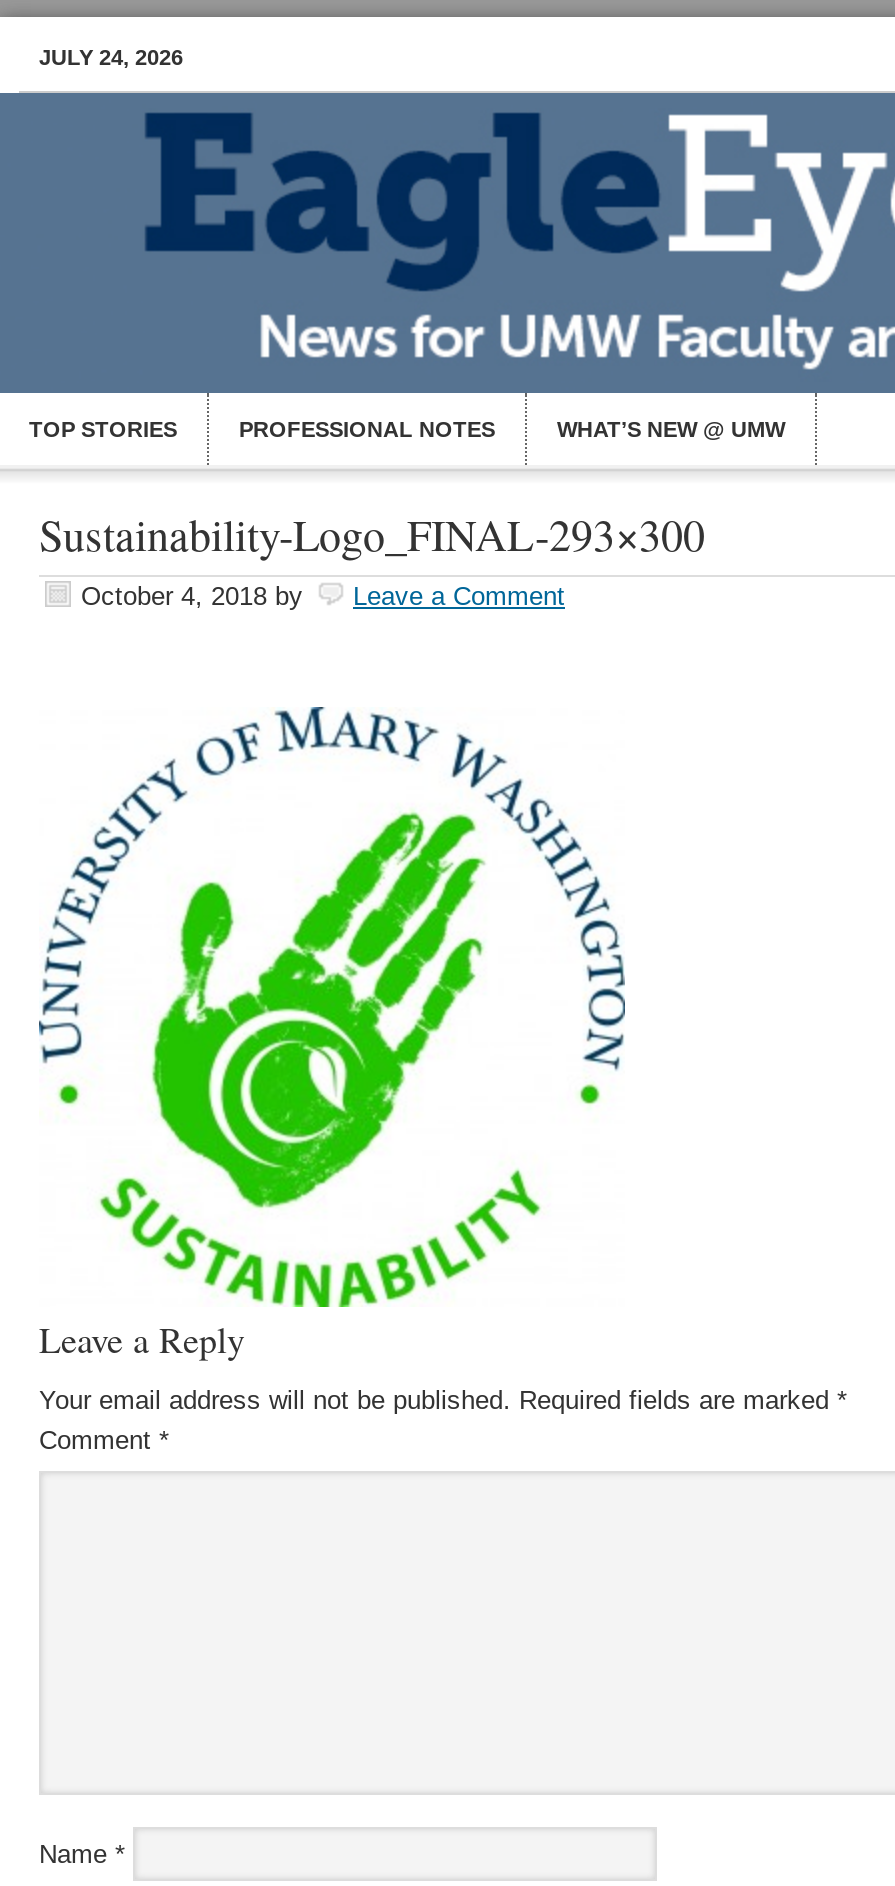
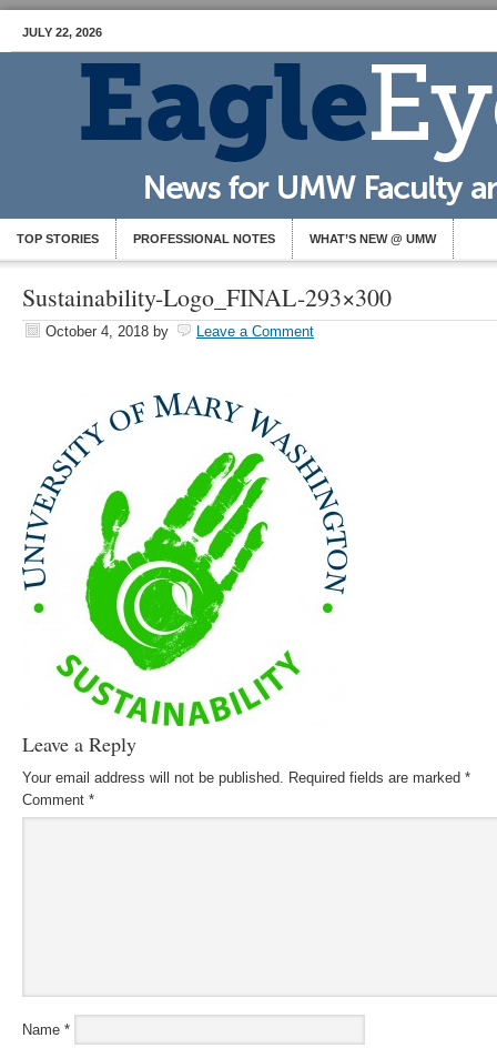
- JULY 24, 2026
+ JULY 22, 2026
